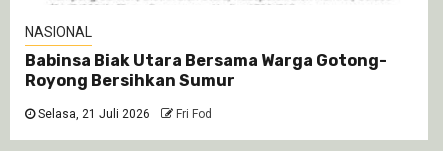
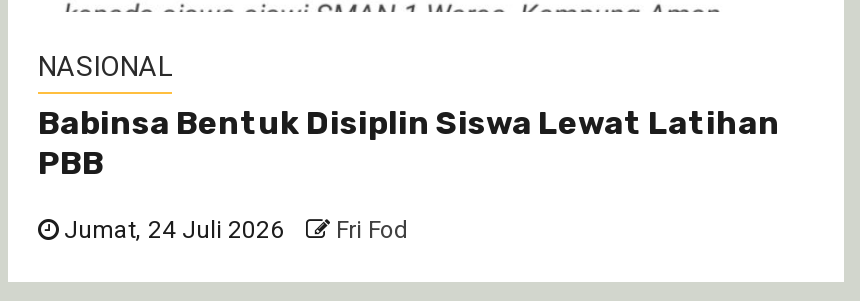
- Babinsa Biak Utara Bersama Warga Gotong-
- Royong Bersihkan Sumur
+ Babinsa Bentuk Disiplin Siswa Lewat Latihan
+ PBB

- Selasa, 21 Juli 2026 Fri Fod
+ Jumat, 24 Juli 2026 Fri Fod
